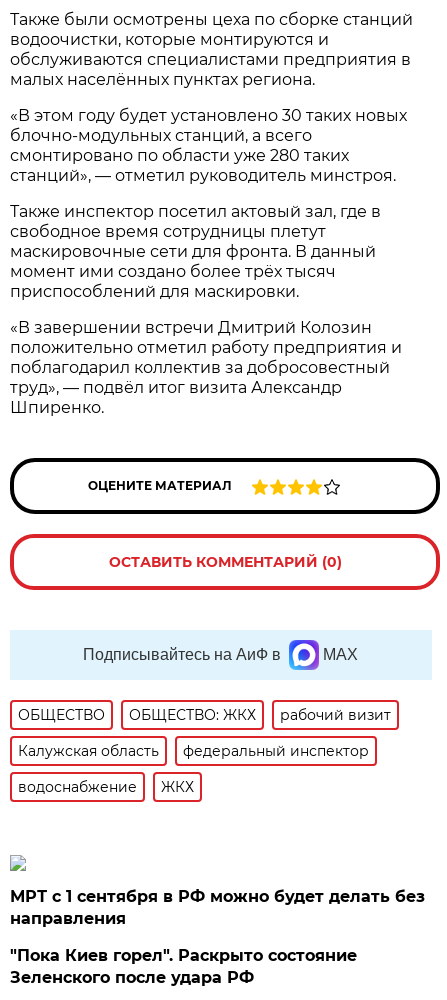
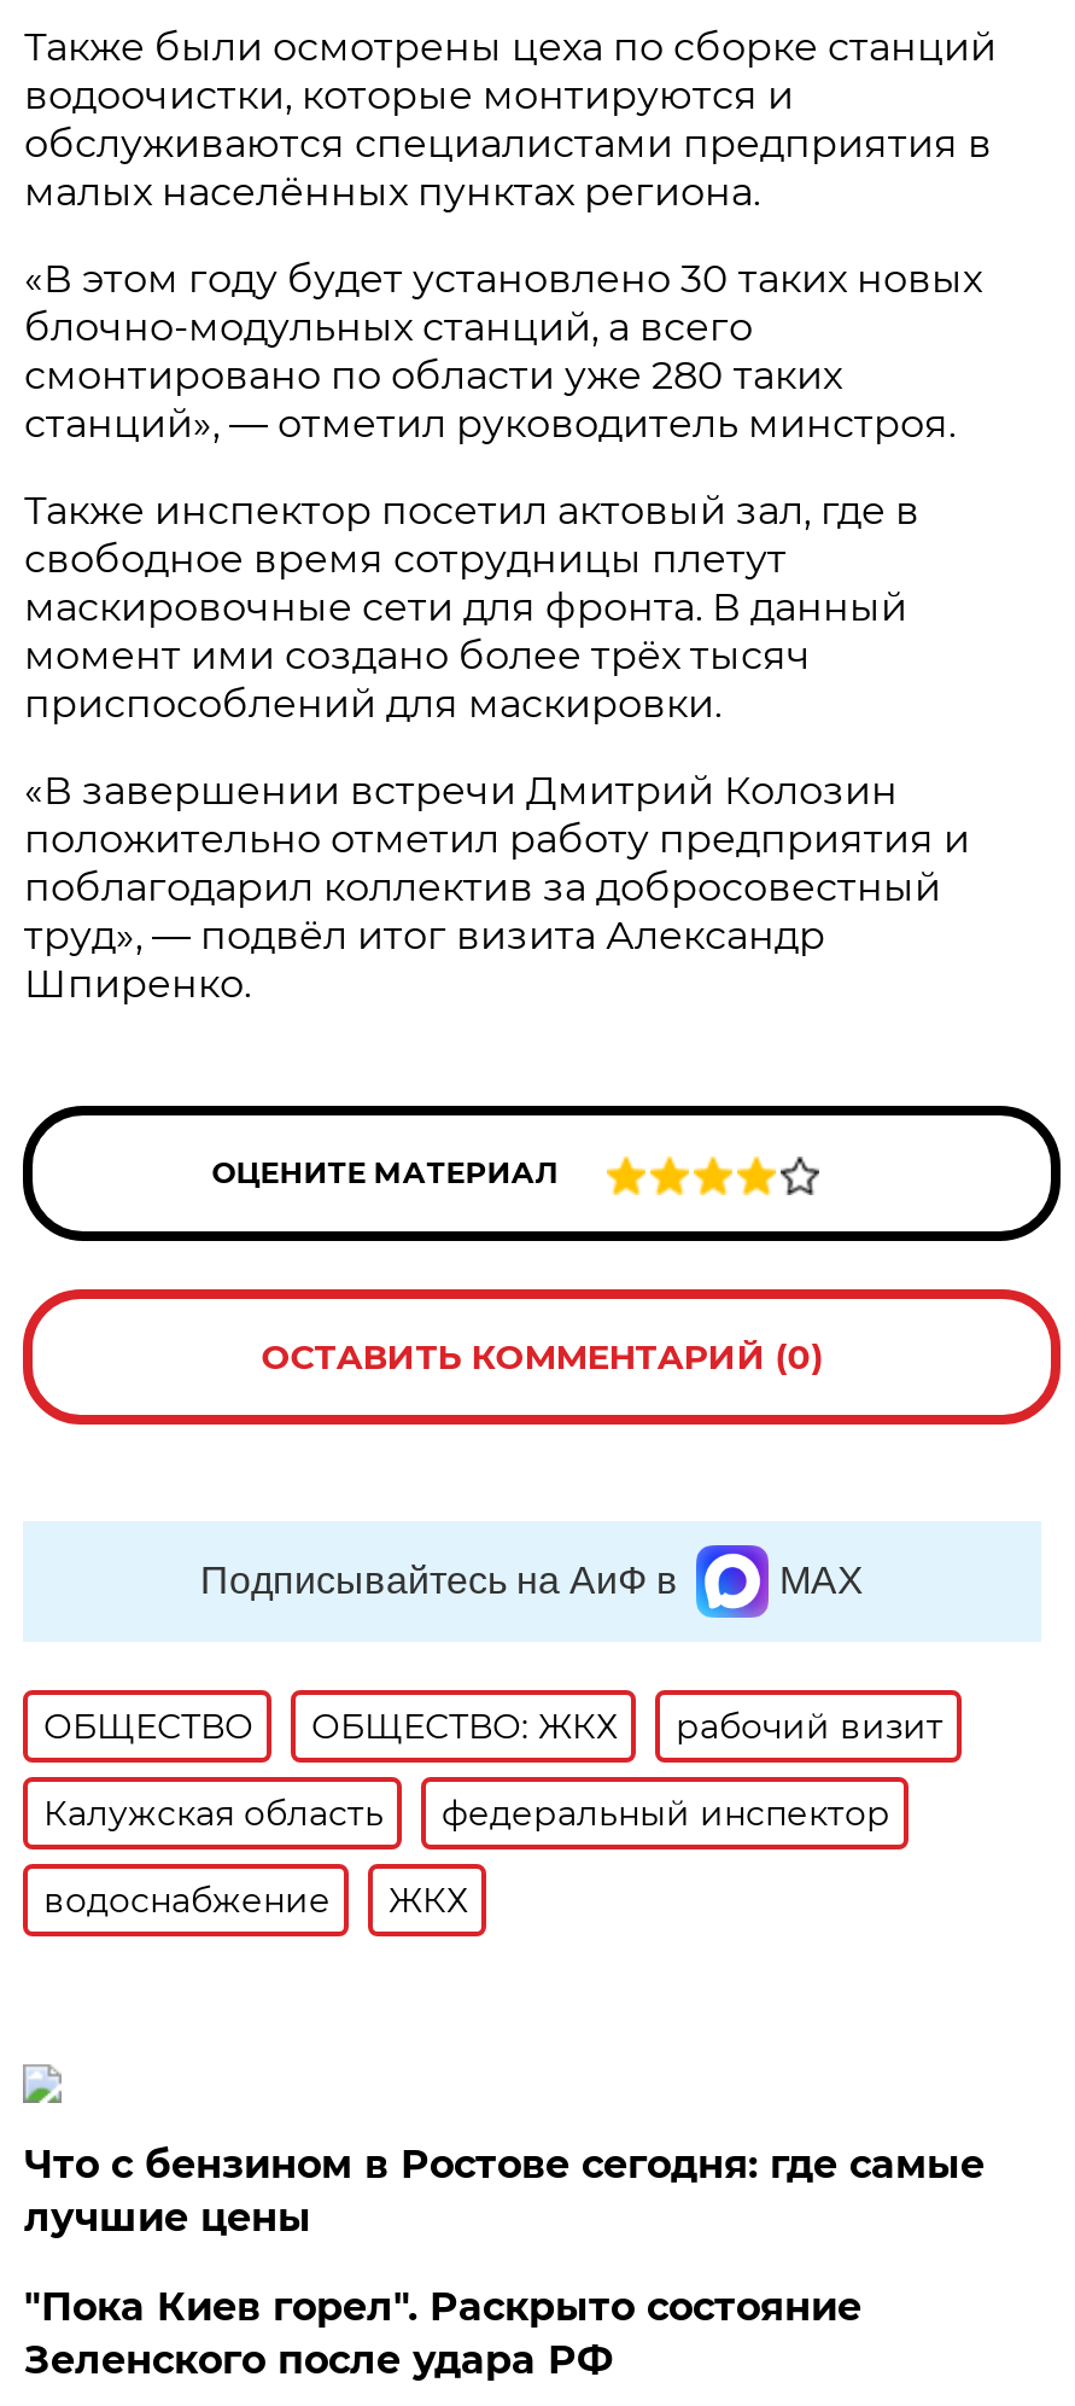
- МРТ с 1 сентября в РФ можно будет делать без
- направления
+ Что с бензином в Ростове сегодня: где самые
+ лучшие цены
